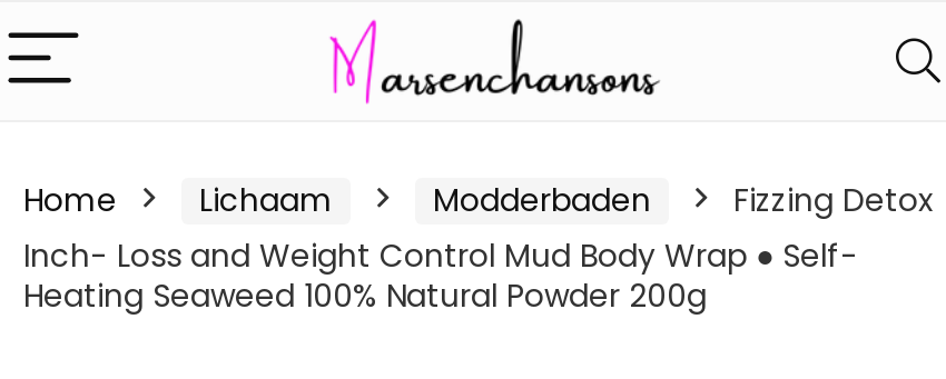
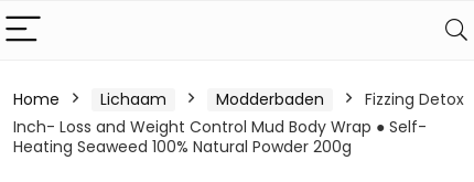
- [image]
